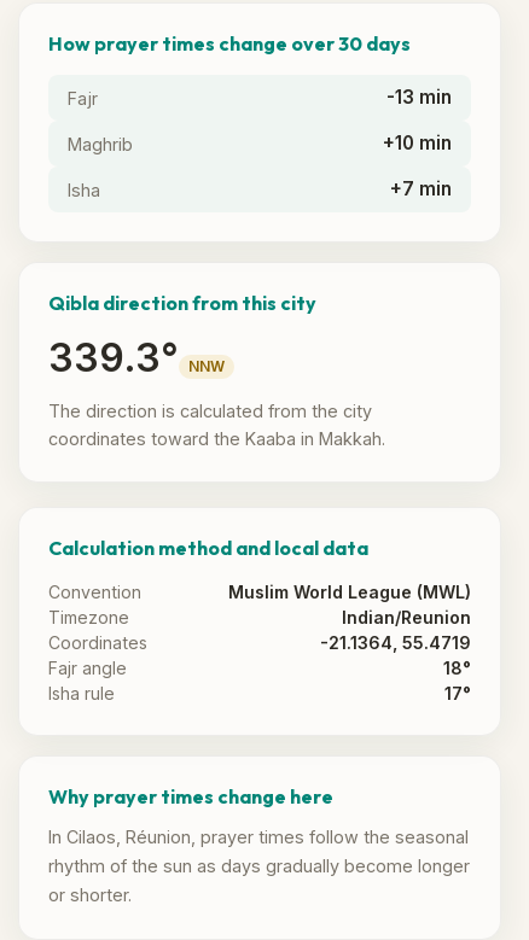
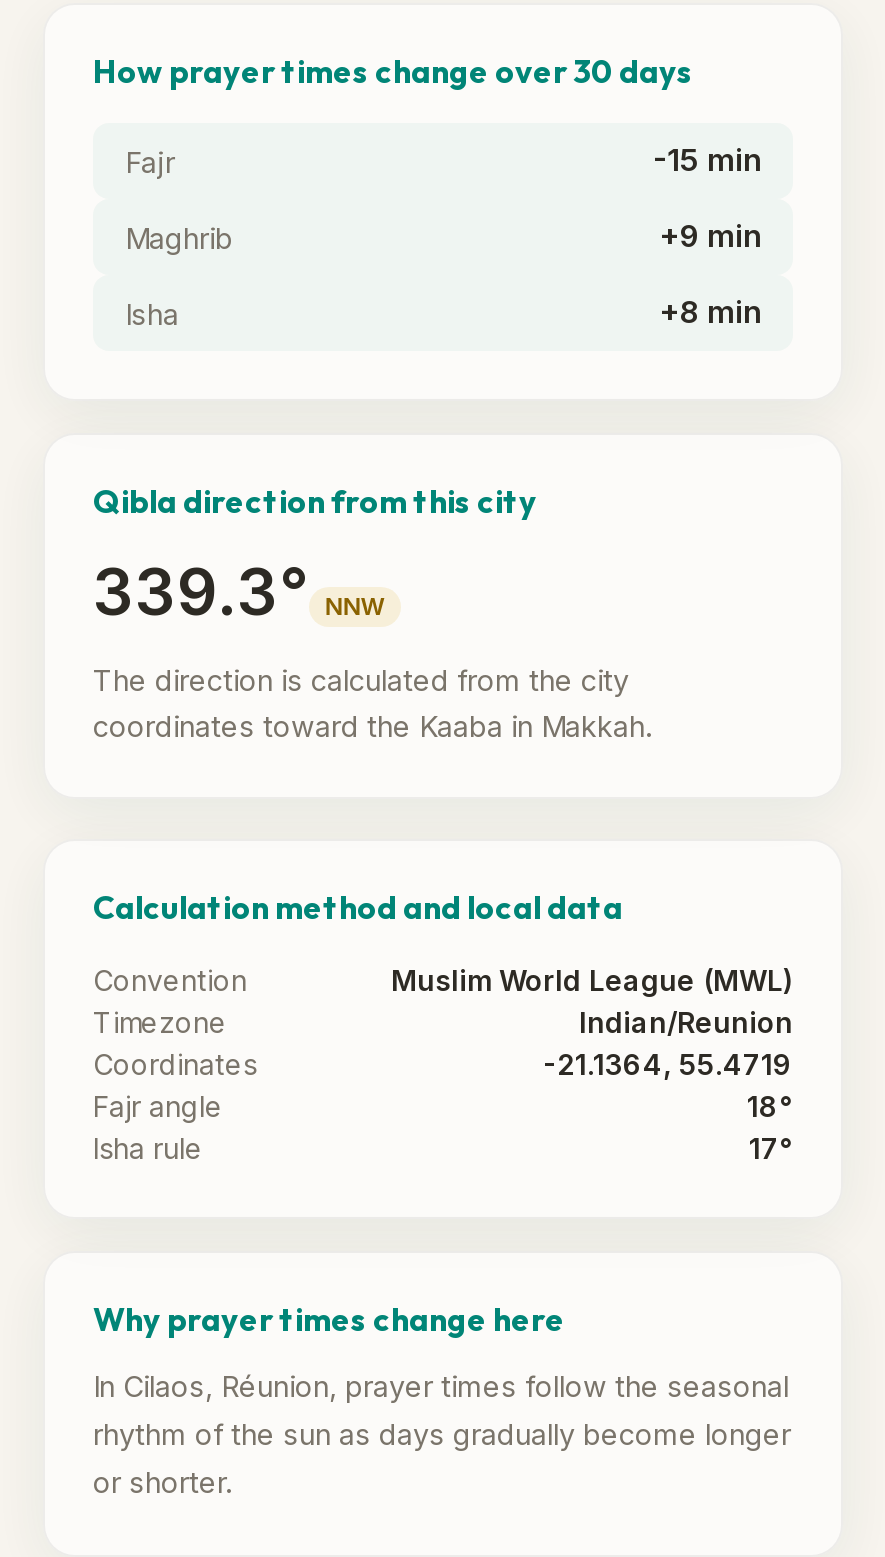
- -13 min
+ -15 min

- +10 min
+ +9 min

- +7 min
+ +8 min
